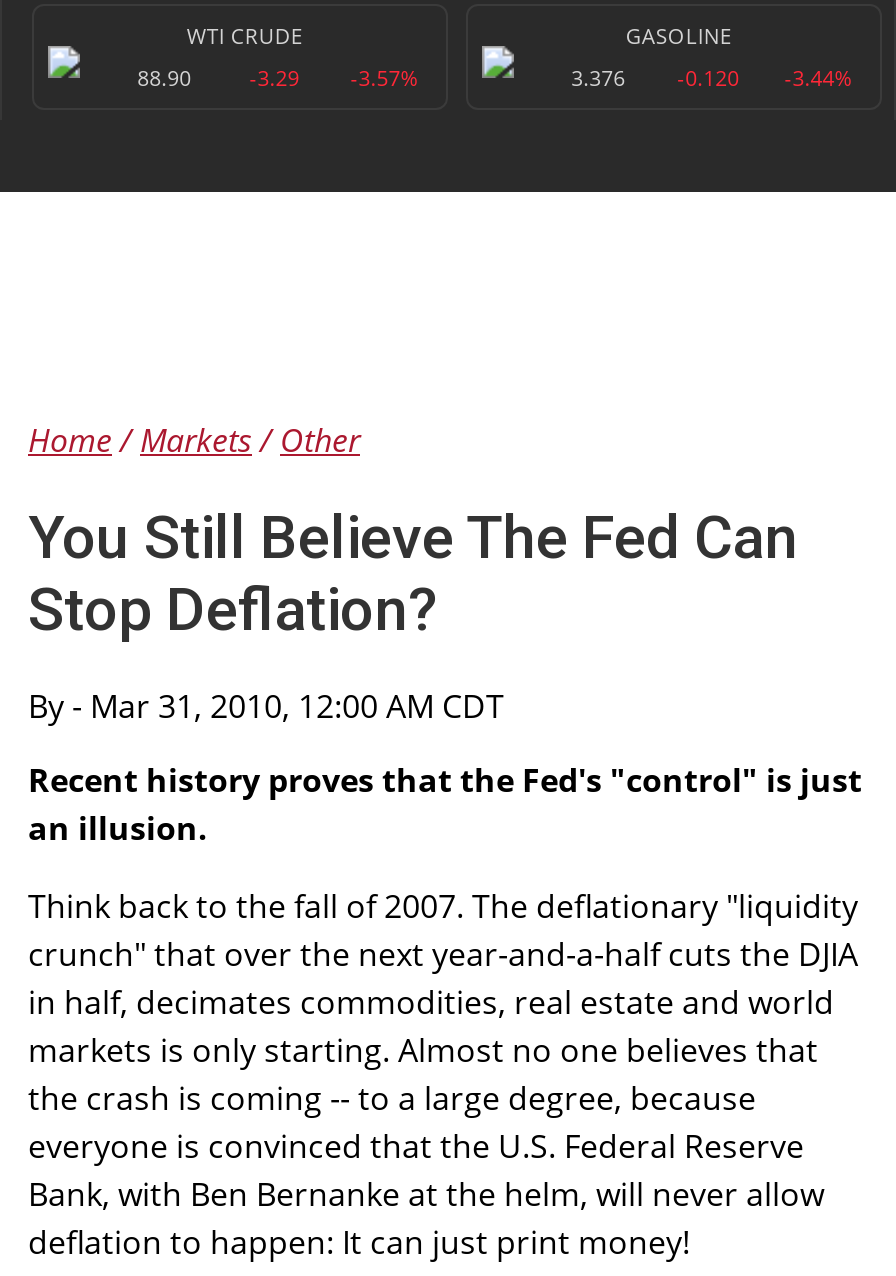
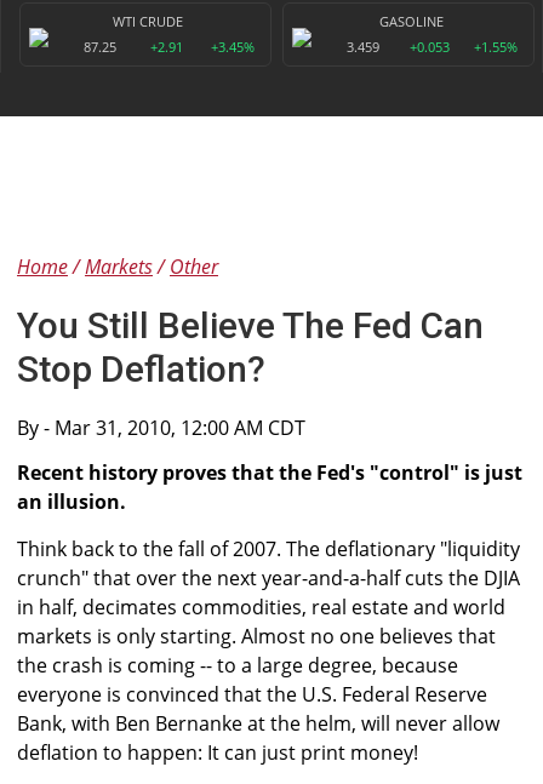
- 88.90
+ 87.25

- -3.29
+ +2.91

- -3.57%
+ +3.45%

- 3.376
+ 3.459

- -0.120
+ +0.053

- -3.44%
+ +1.55%
